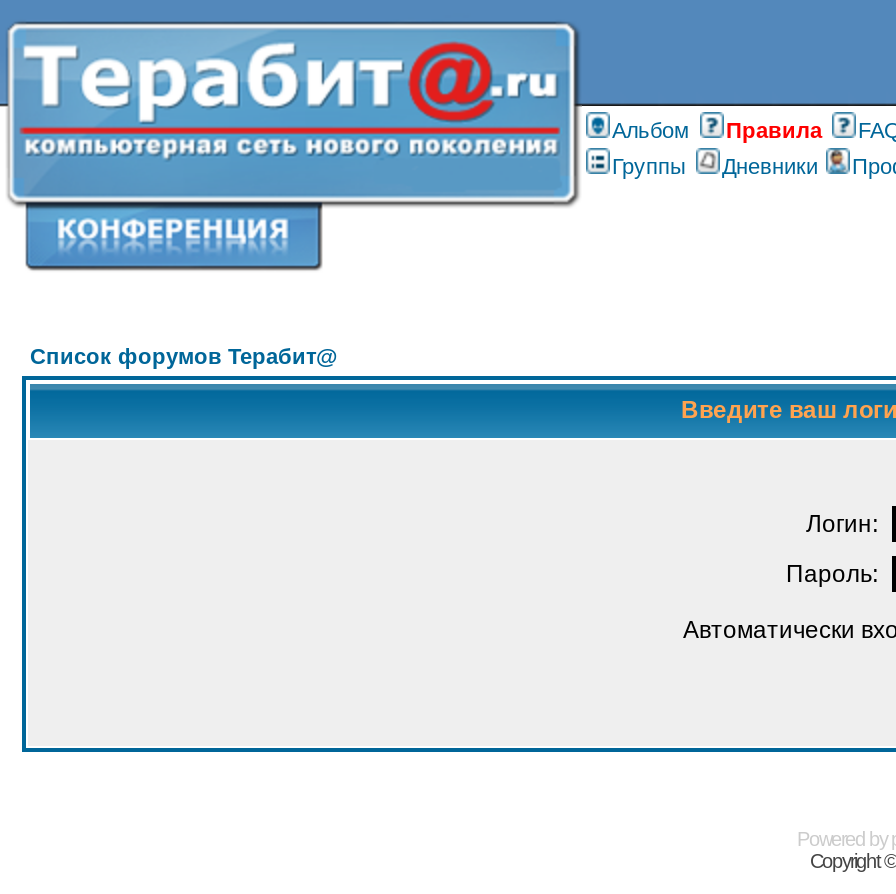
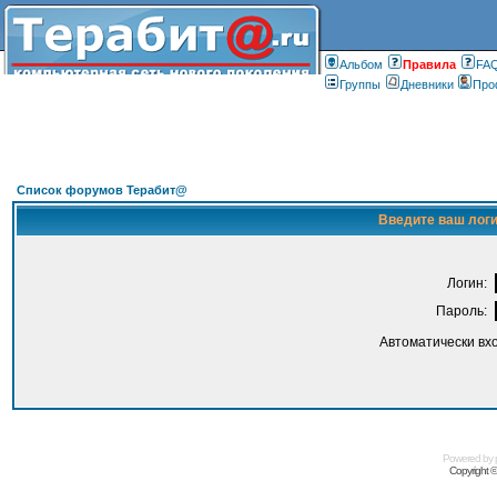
- [image]
